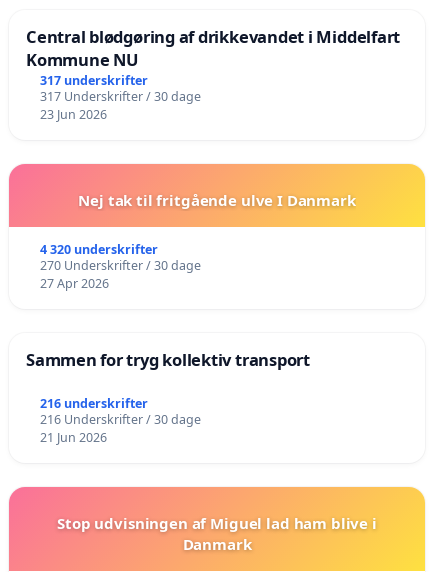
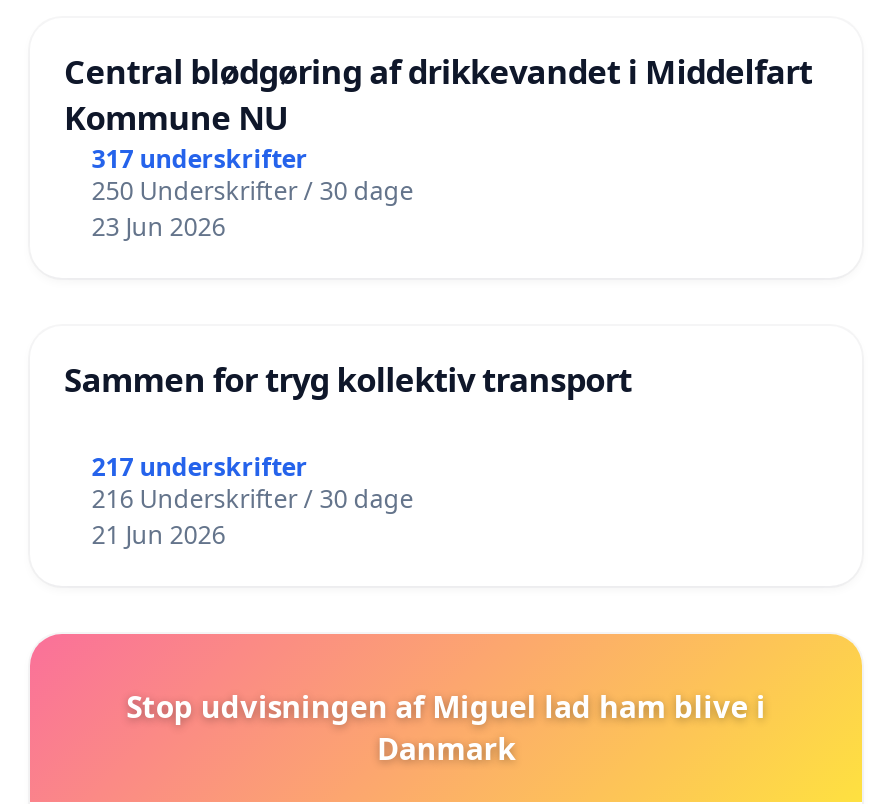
- 317 Underskrifter / 30 dage
+ 250 Underskrifter / 30 dage

- Nej tak til fritgående ulve I Danmark
- 4 320 underskrifter
- 270 Underskrifter / 30 dage
- 27 Apr 2026

- 216 underskrifter
+ 217 underskrifter
